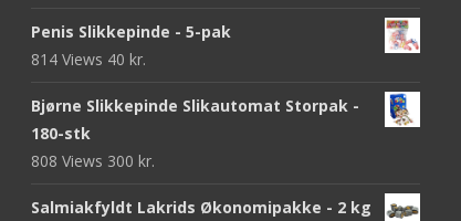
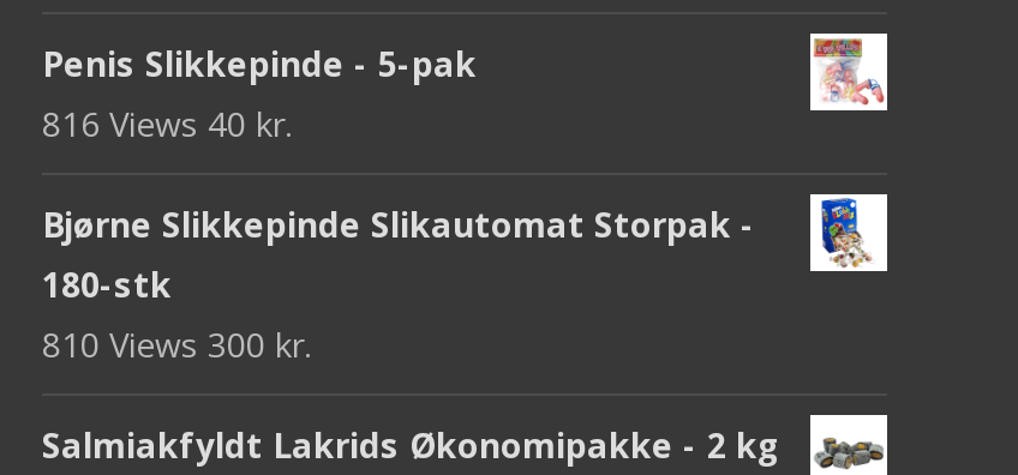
- 814 Views 40 kr.
+ 816 Views 40 kr.

- 808 Views 300 kr.
+ 810 Views 300 kr.
